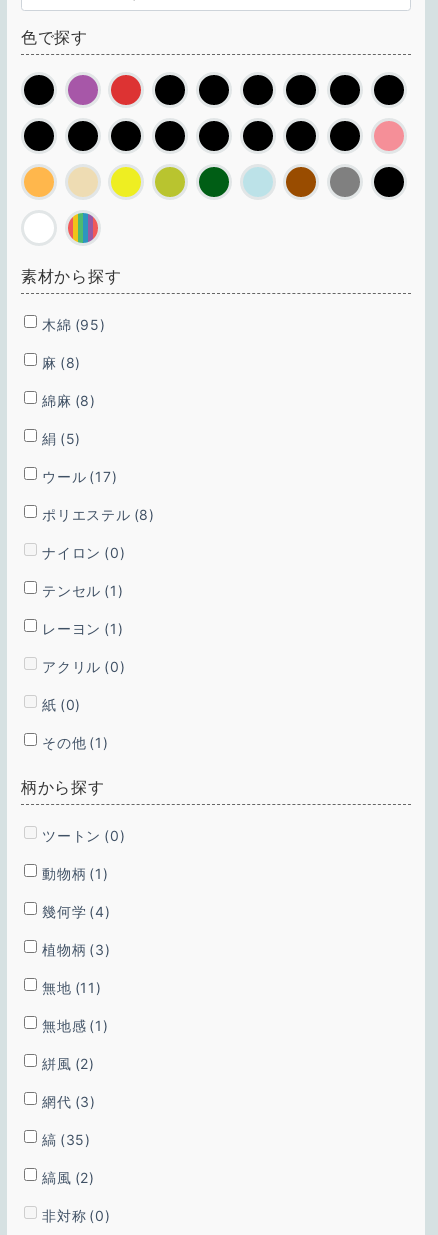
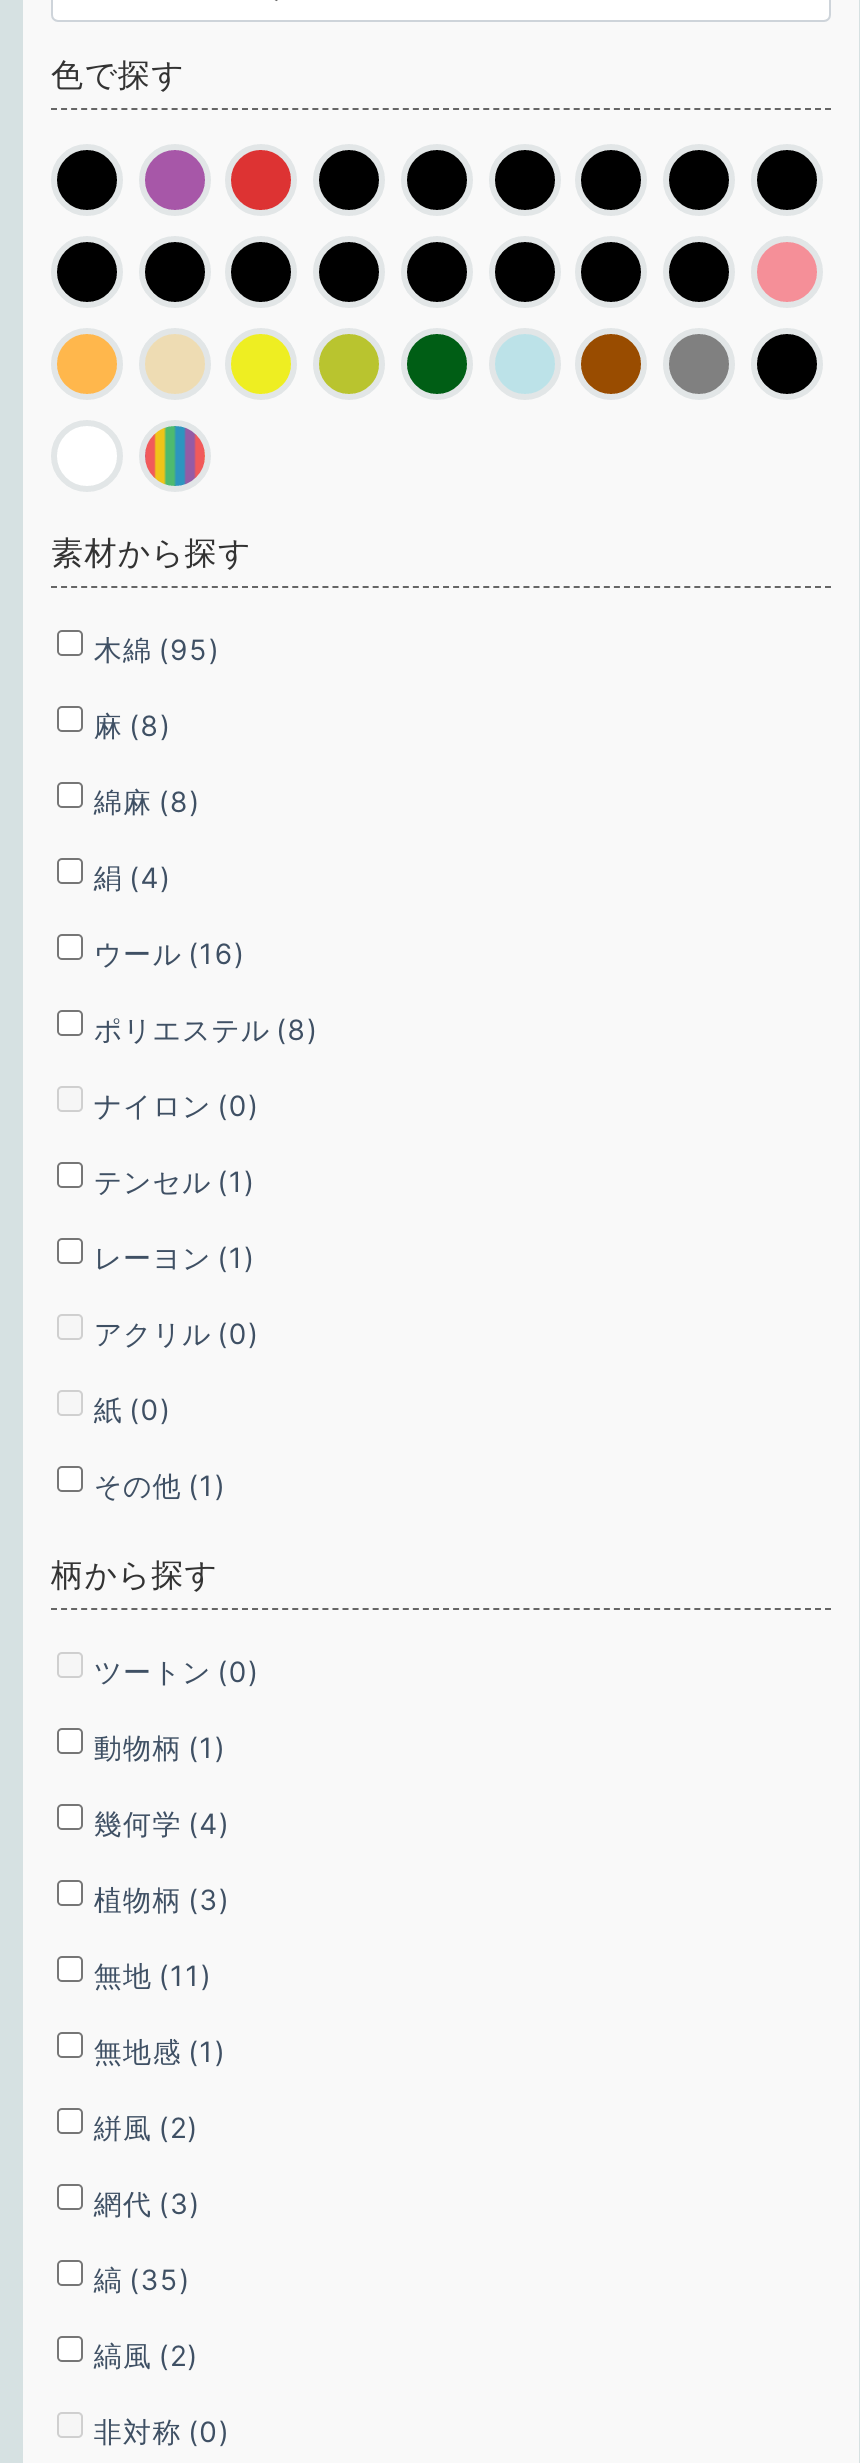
- 絹 (5)
+ 絹 (4)

- ウール (17)
+ ウール (16)
